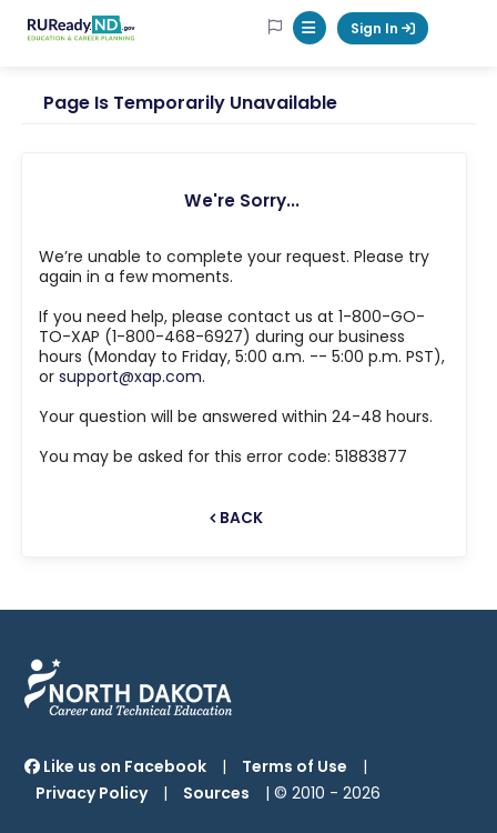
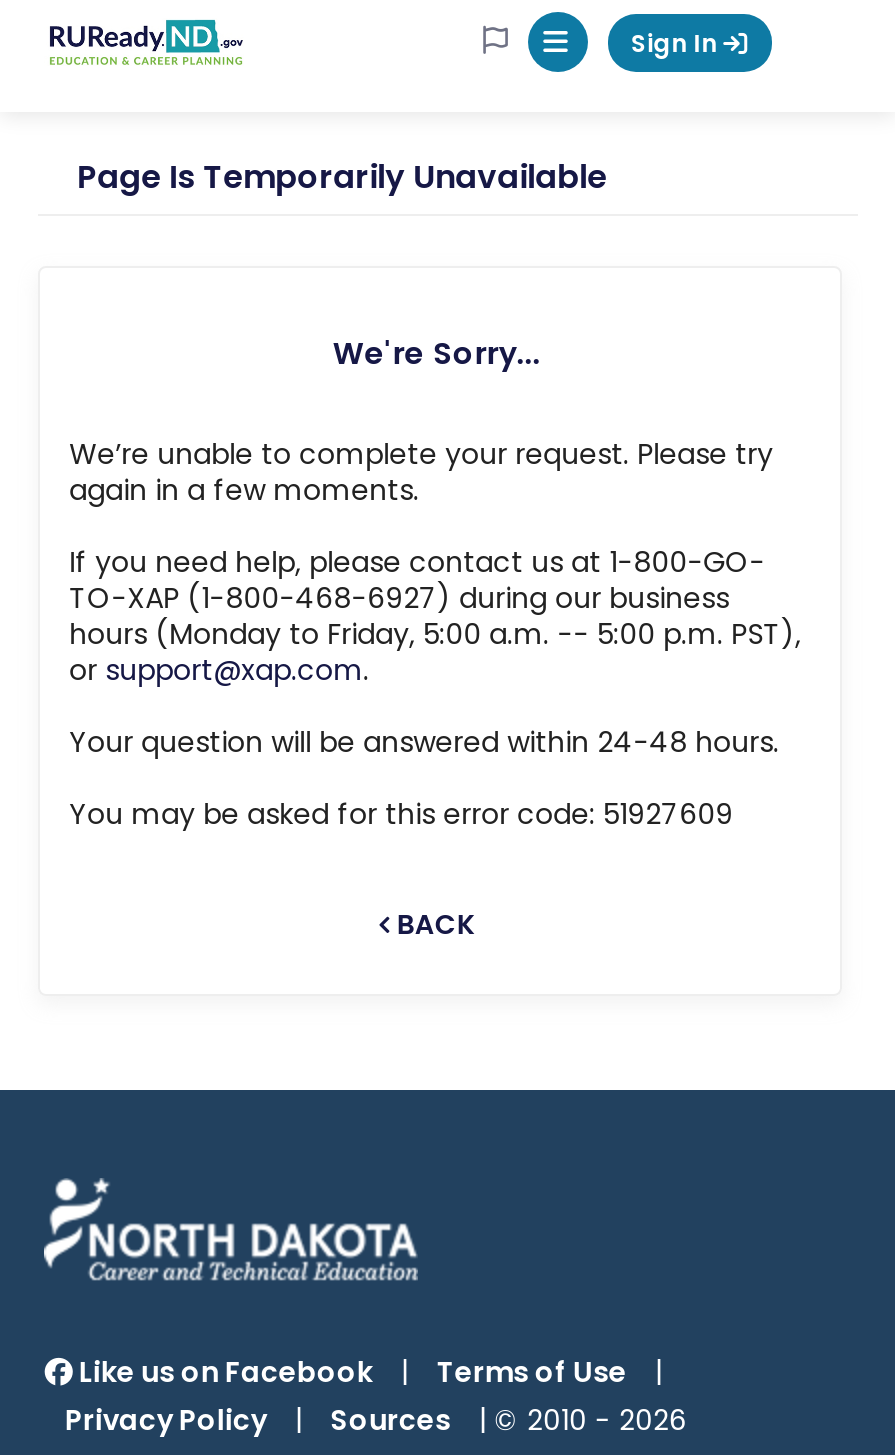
- You may be asked for this error code: 51883877
+ You may be asked for this error code: 51927609
